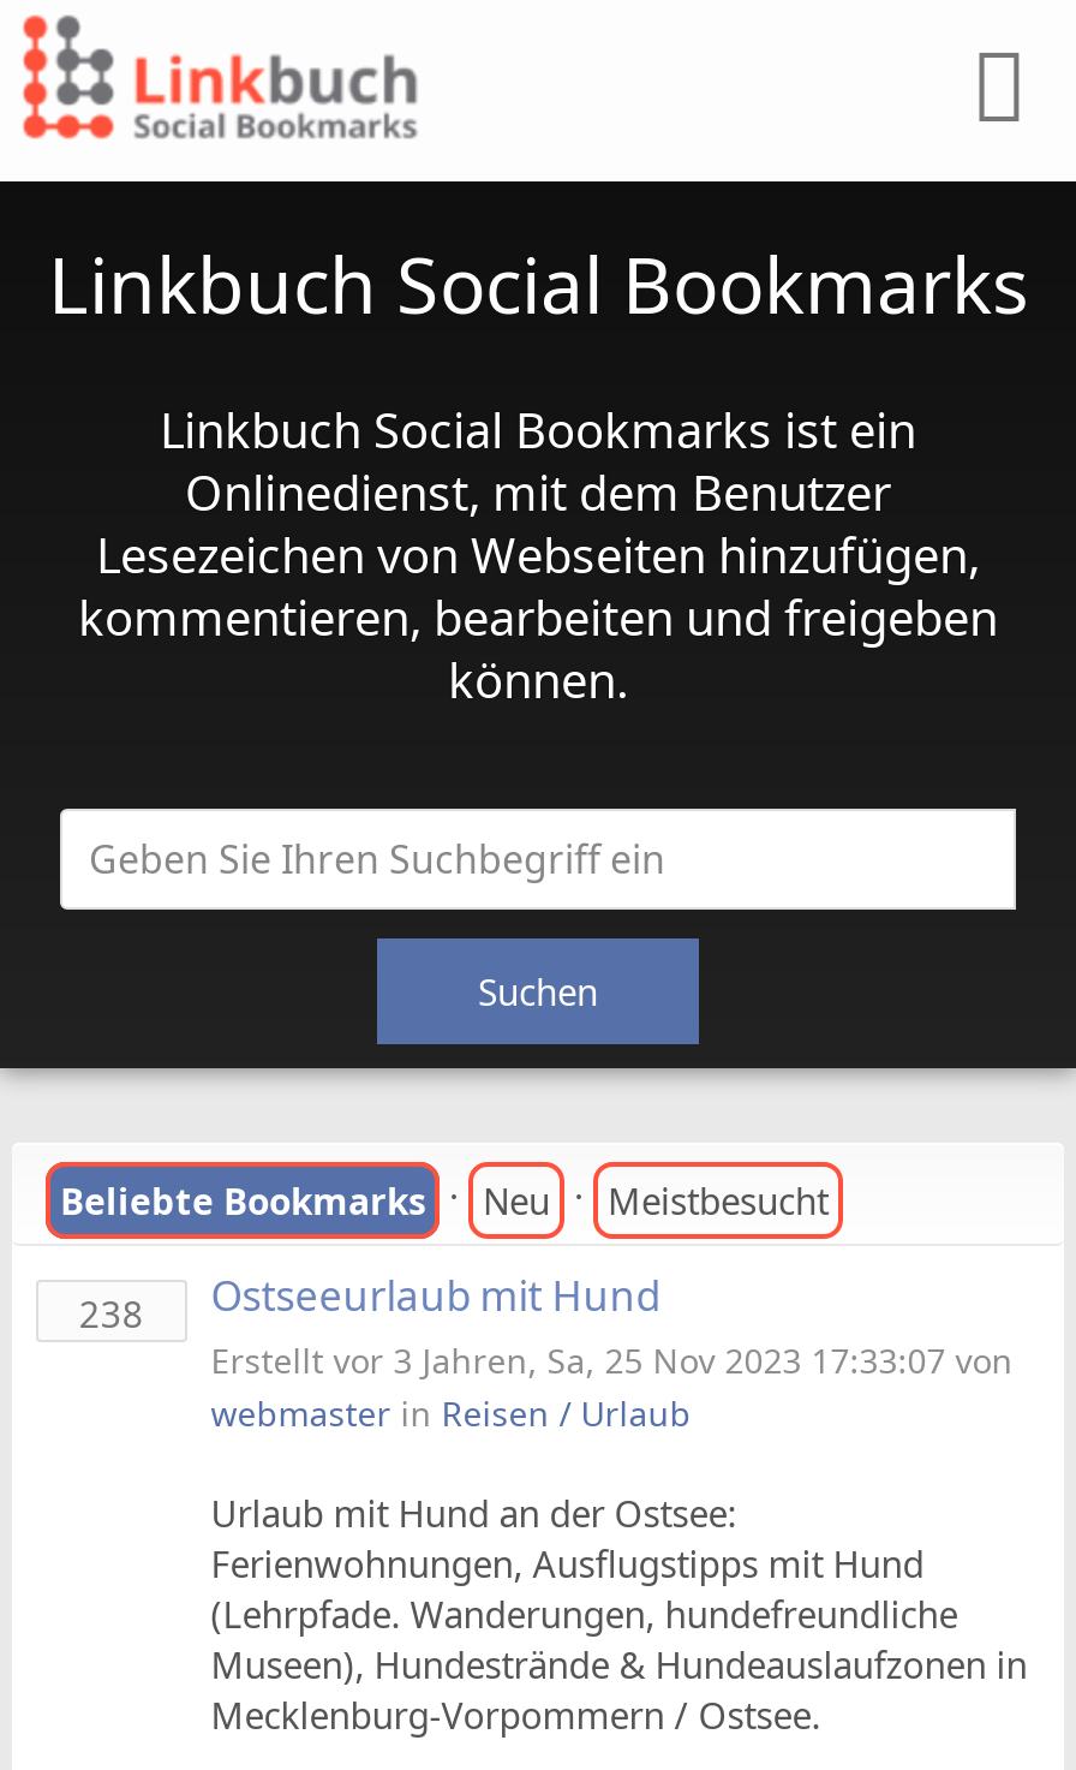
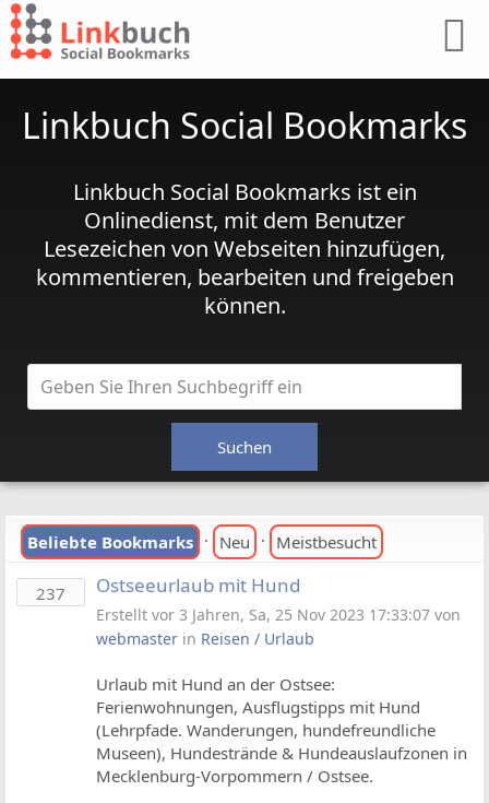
- 238 Ostseeurlaub mit Hund
+ 237 Ostseeurlaub mit Hund
